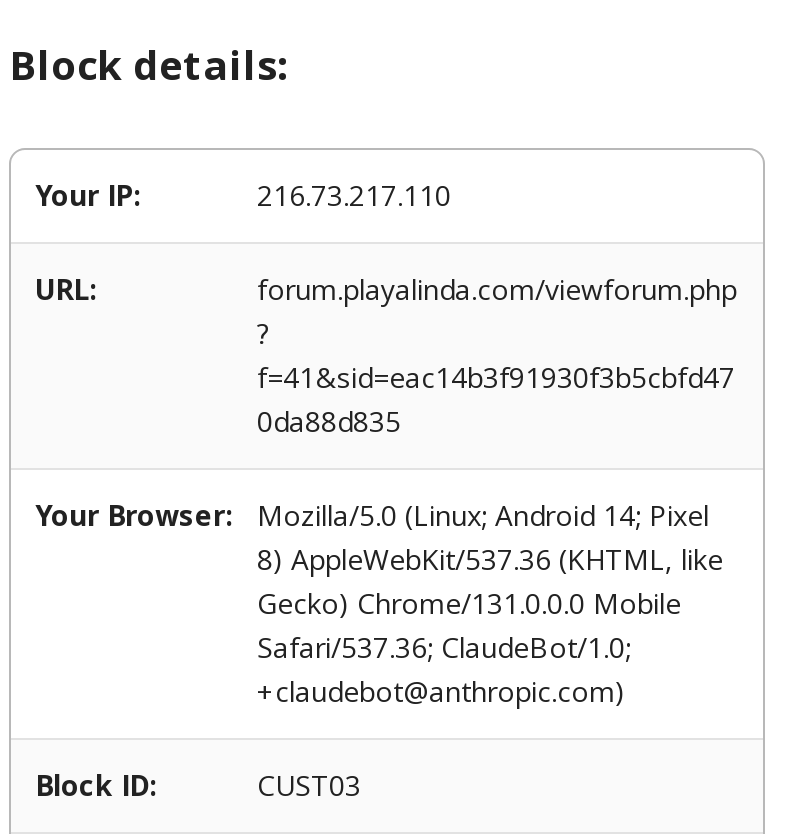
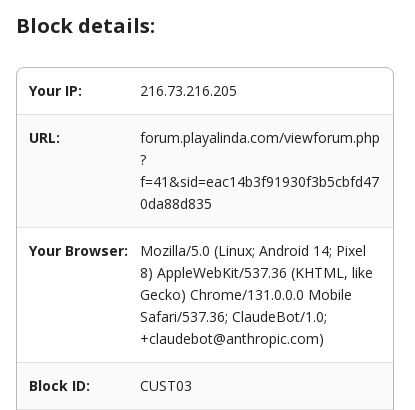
- 216.73.217.110
+ 216.73.216.205
